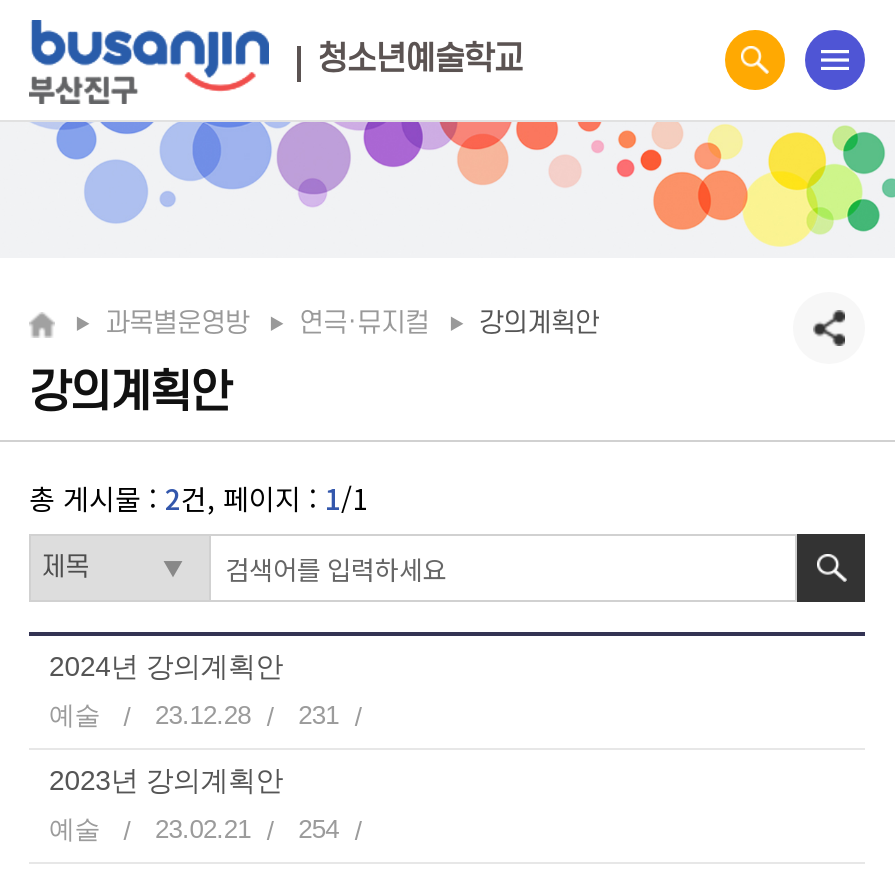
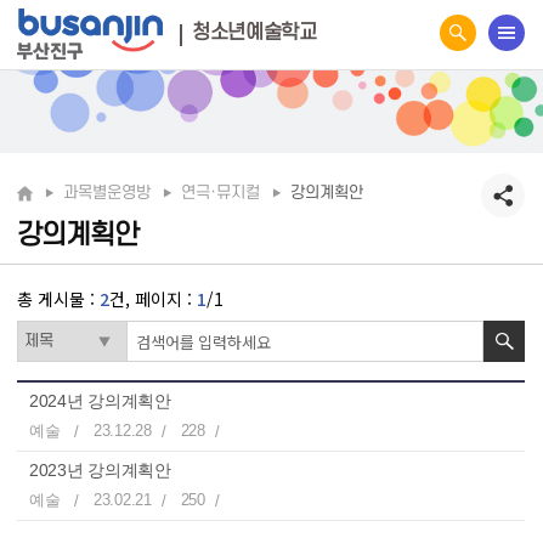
- 예술 23.12.28 231
+ 예술 23.12.28 228

- 예술 23.02.21 254
+ 예술 23.02.21 250
